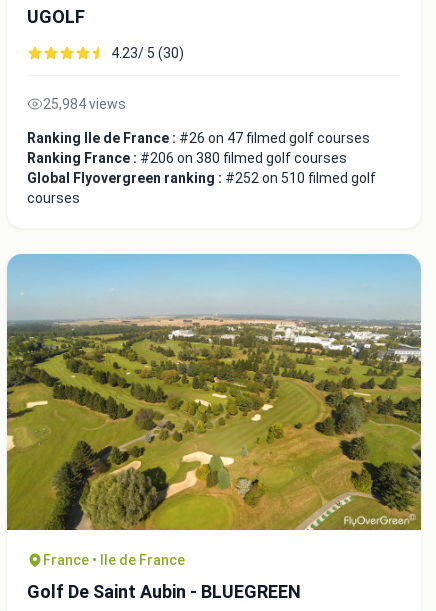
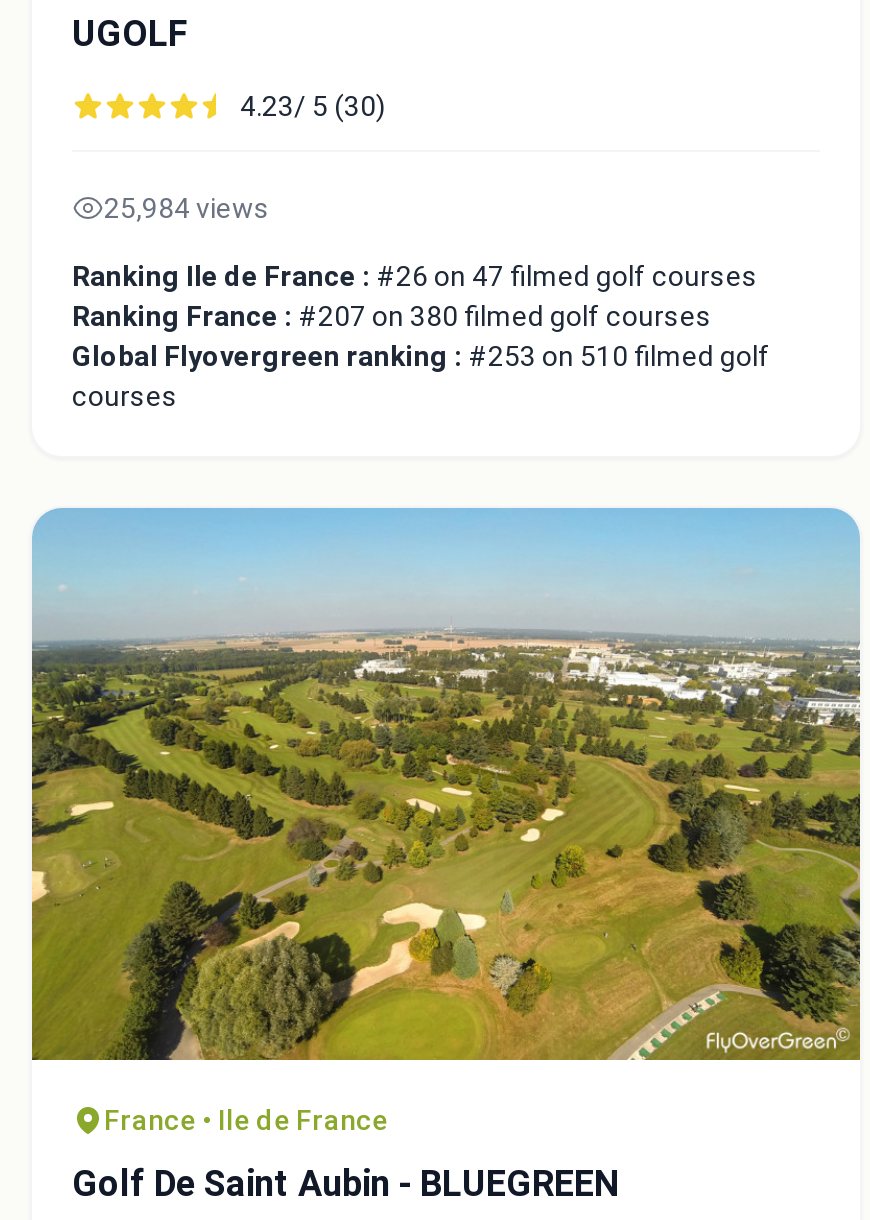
- Ranking France : #206 on 380 filmed golf courses
+ Ranking France : #207 on 380 filmed golf courses

- Global Flyovergreen ranking : #252 on 510 filmed golf
+ Global Flyovergreen ranking : #253 on 510 filmed golf
